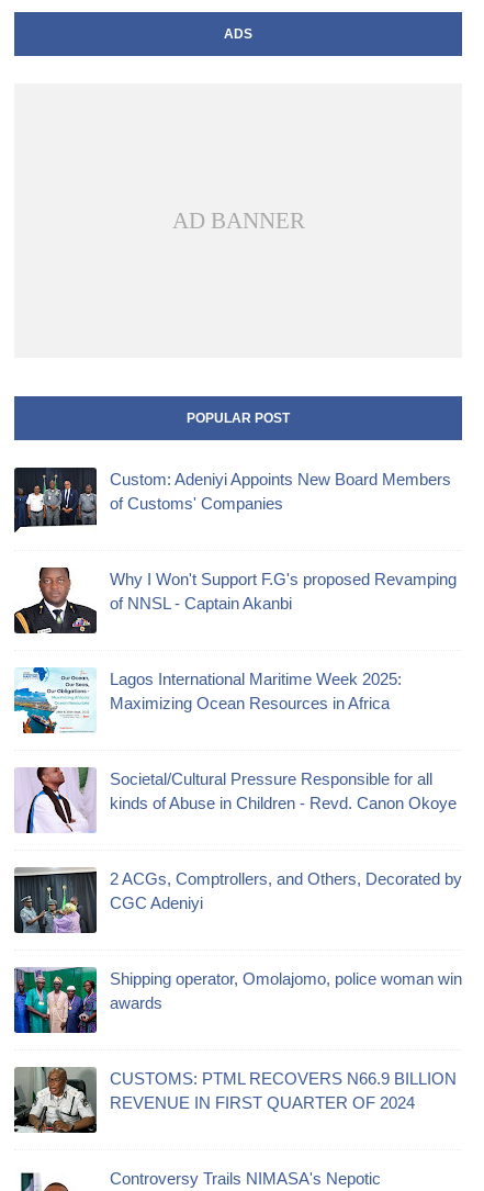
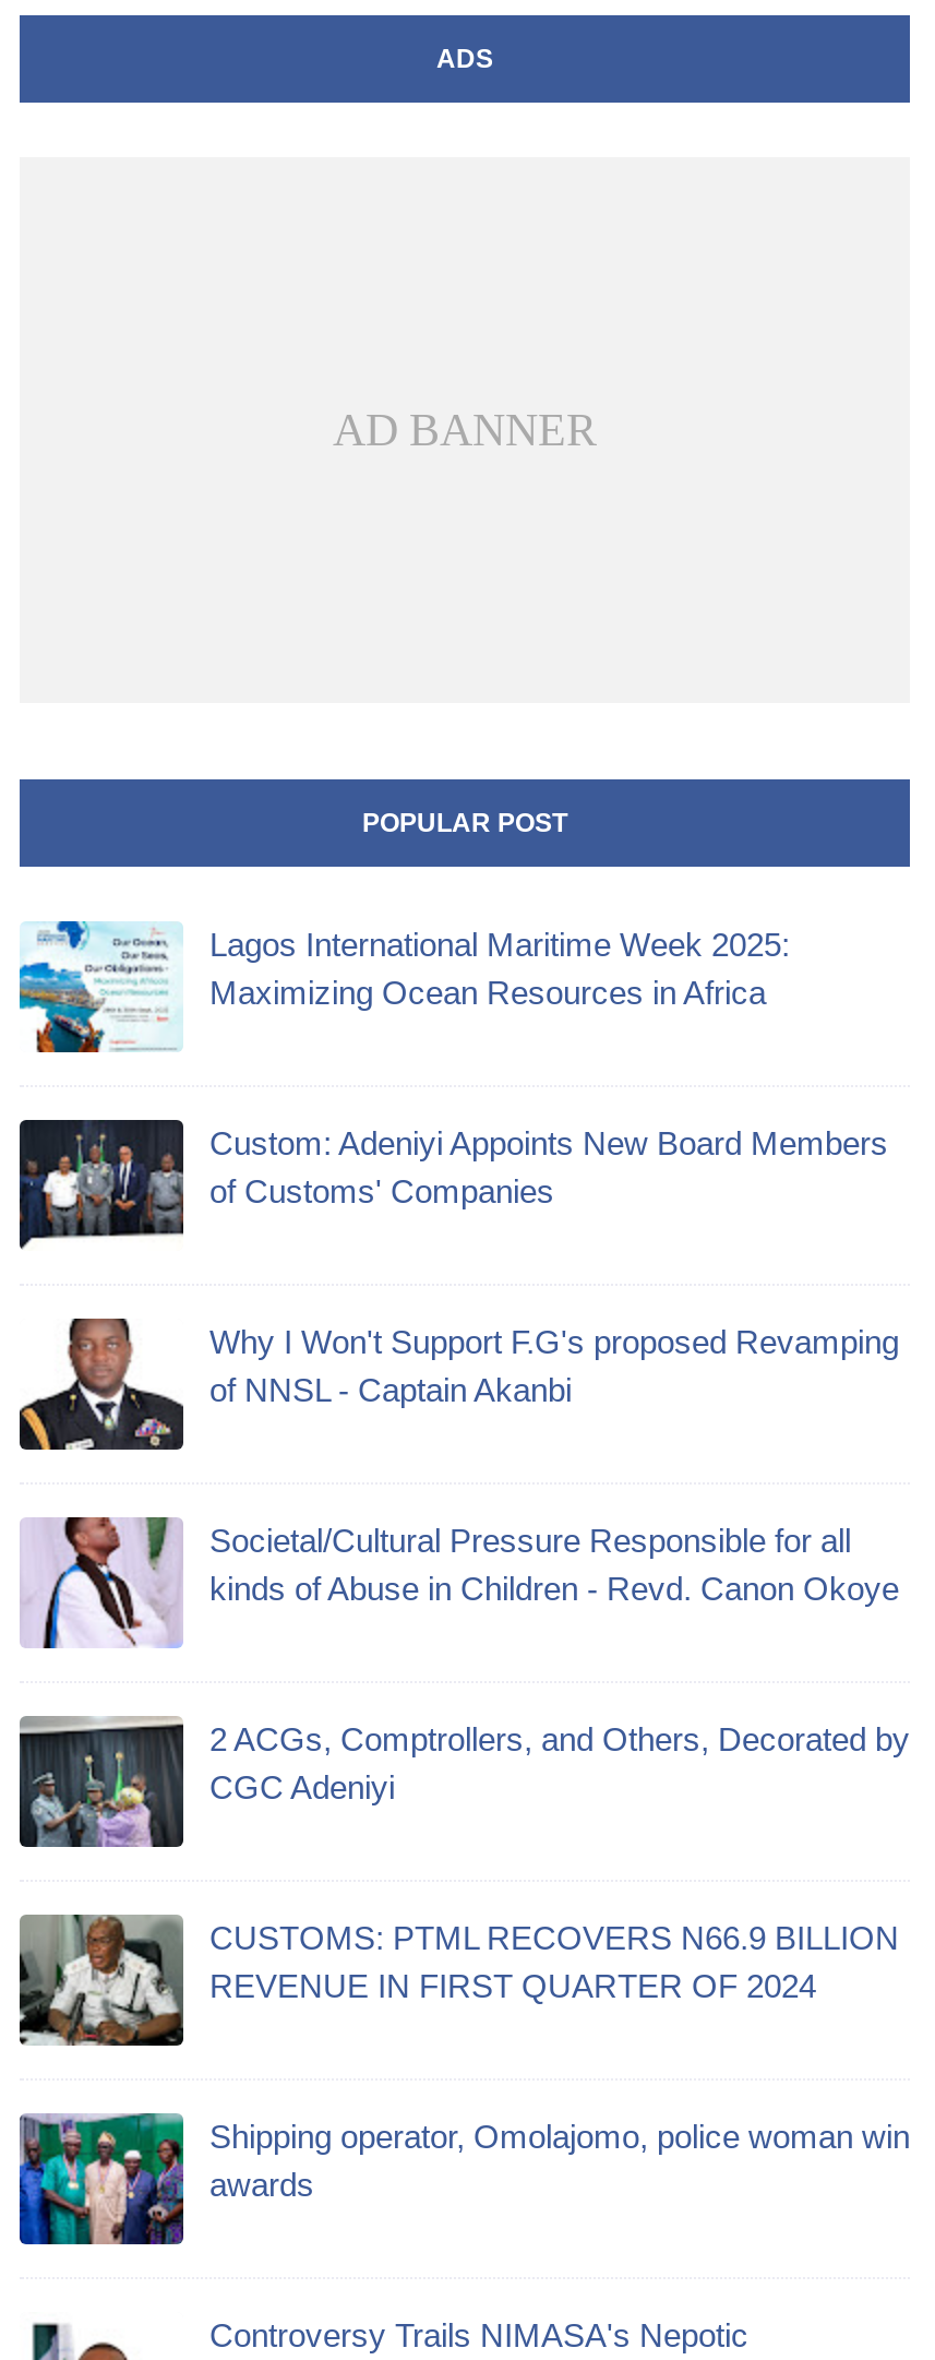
moved down: [image] | Custom: Adeniyi Appoints New Board Members | of Customs' Companies | Why I Won't Support F.G's proposed Revamping | of NNSL - Captain Akanbi

moved up: [image] | Lagos International Maritime Week 2025: | Maximizing Ocean Resources in Africa

moved down: [image] | Shipping operator, Omolajomo, police woman win | awards

moved up: [image] | CUSTOMS: PTML RECOVERS N66.9 BILLION | REVENUE IN FIRST QUARTER OF 2024
